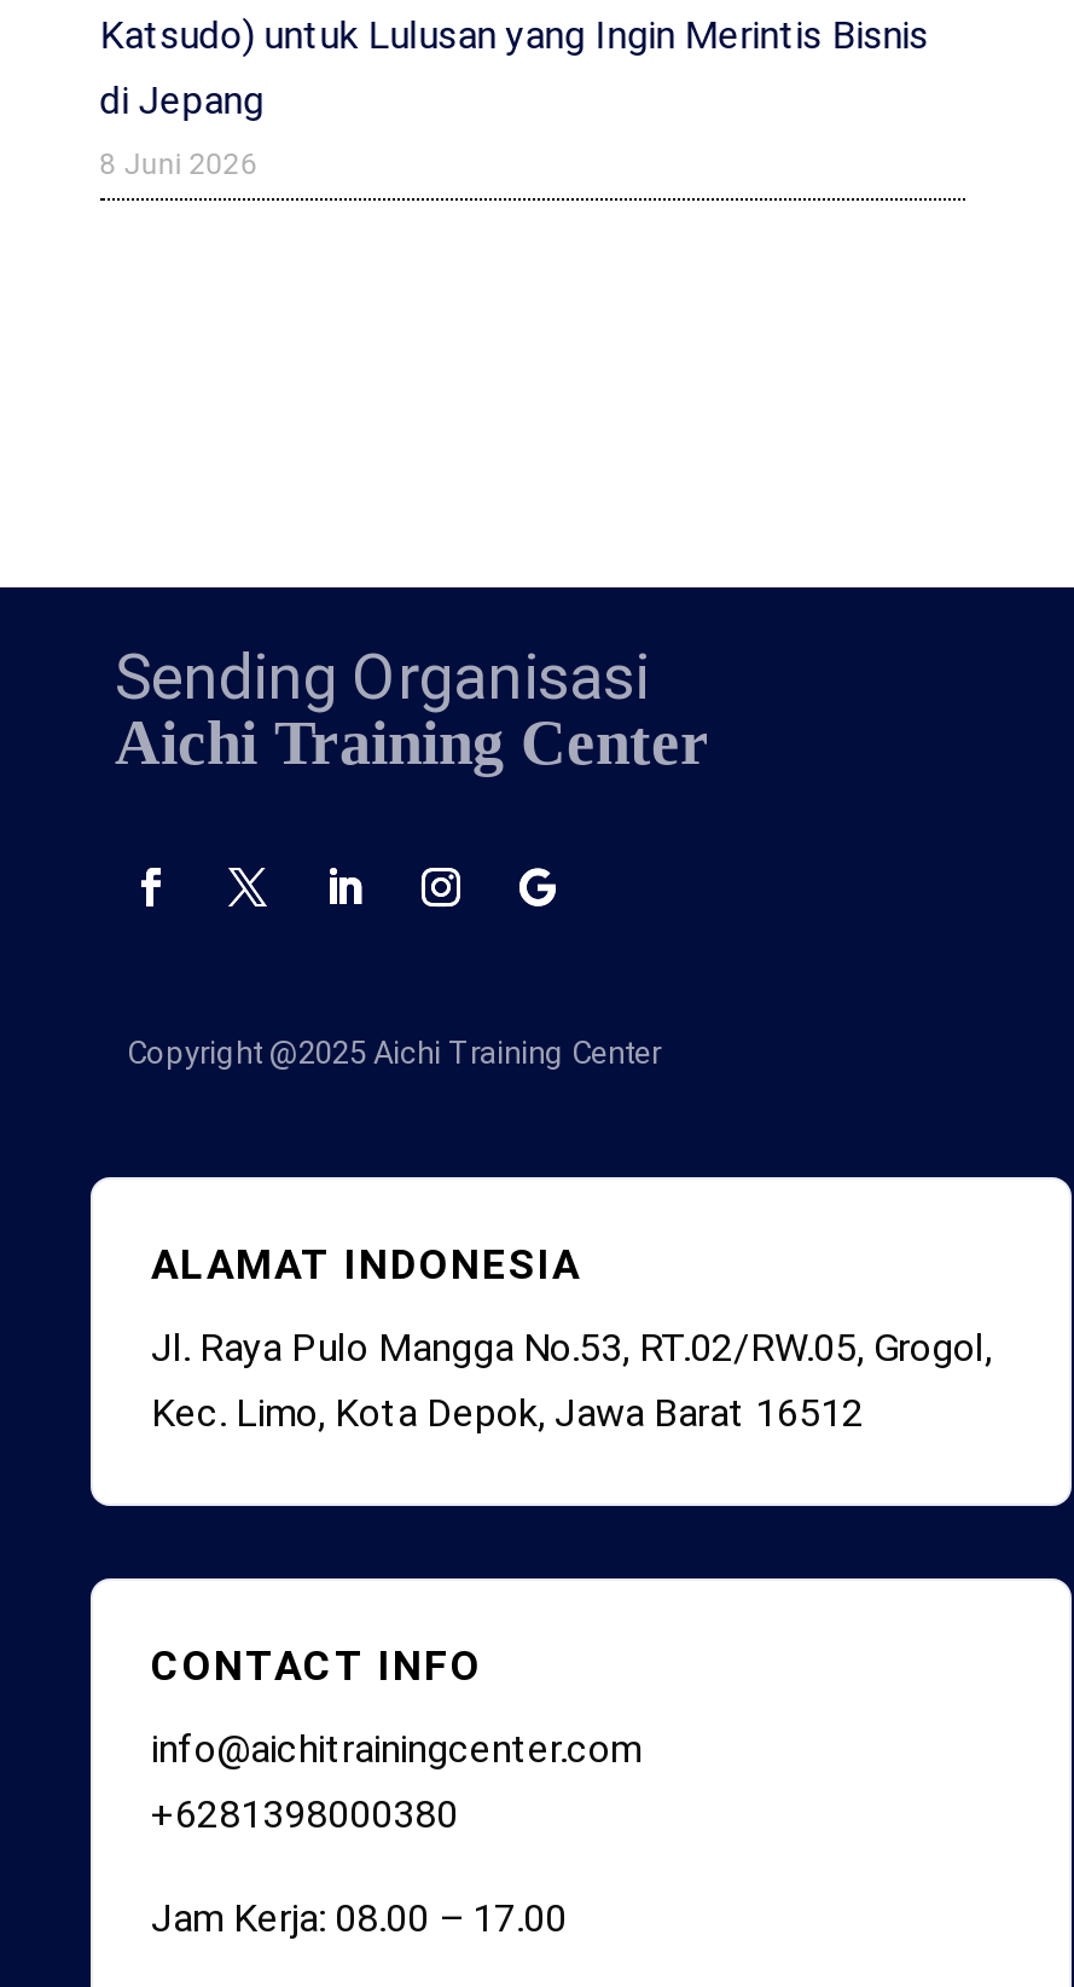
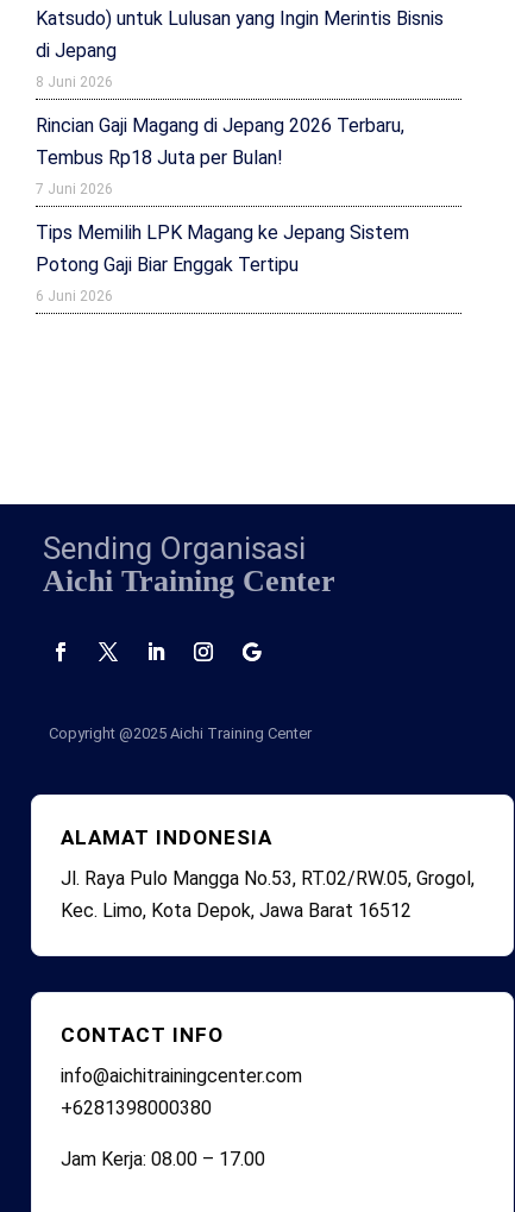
+ Rincian Gaji Magang di Jepang 2026 Terbaru,
+ Tembus Rp18 Juta per Bulan!
+ 7 Juni 2026
+ Tips Memilih LPK Magang ke Jepang Sistem
+ Potong Gaji Biar Enggak Tertipu
+ 6 Juni 2026
